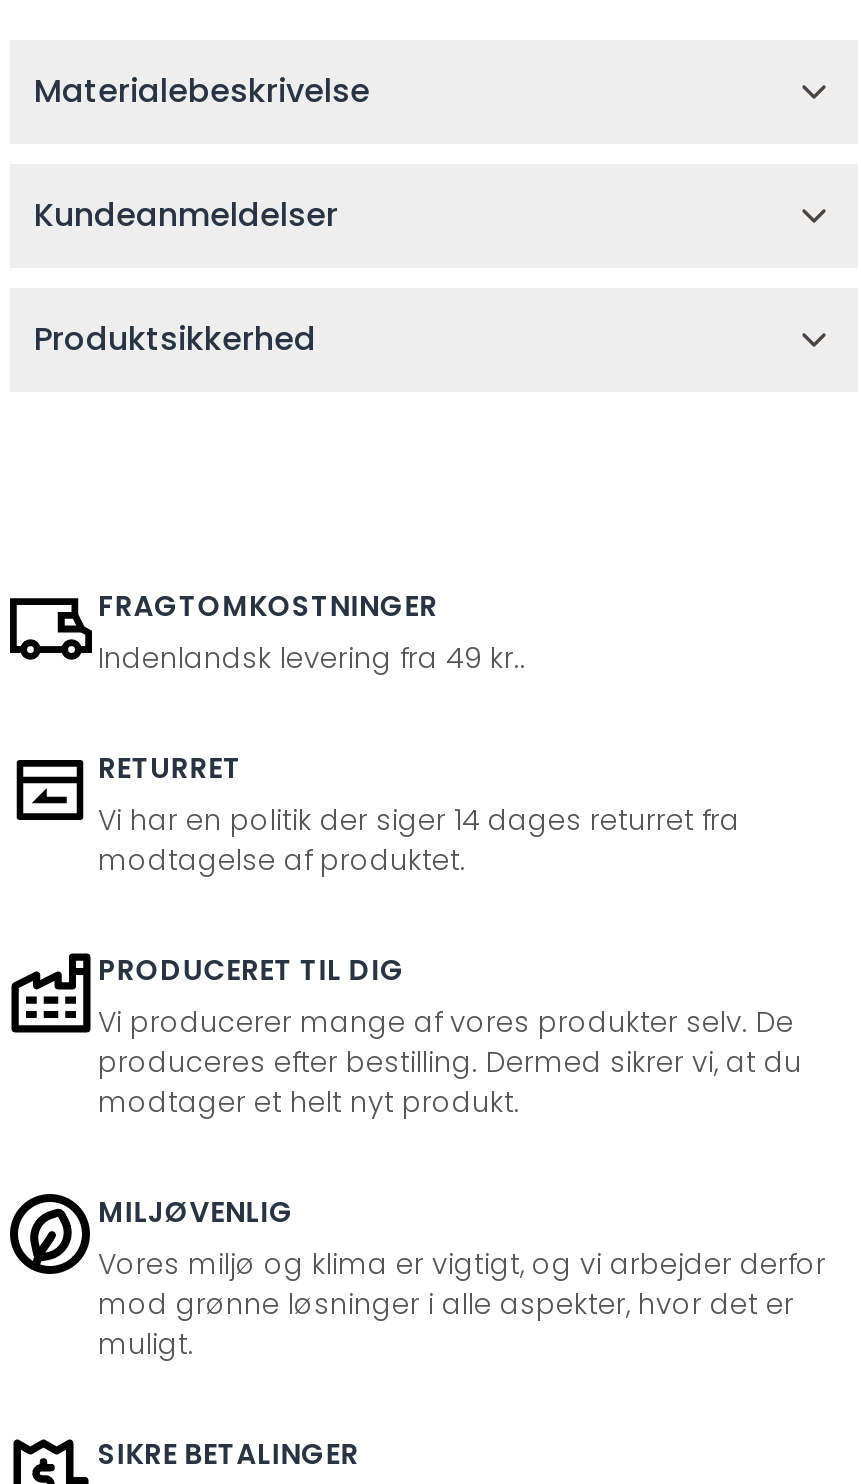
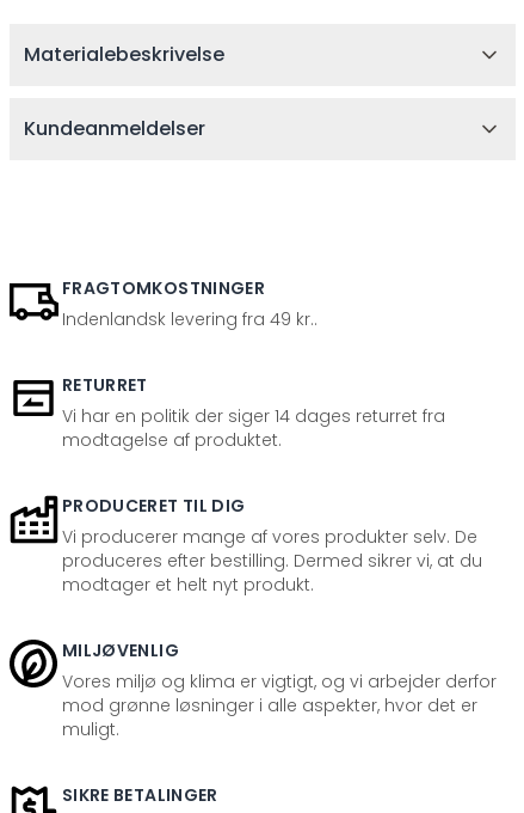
- Produktsikkerhed
